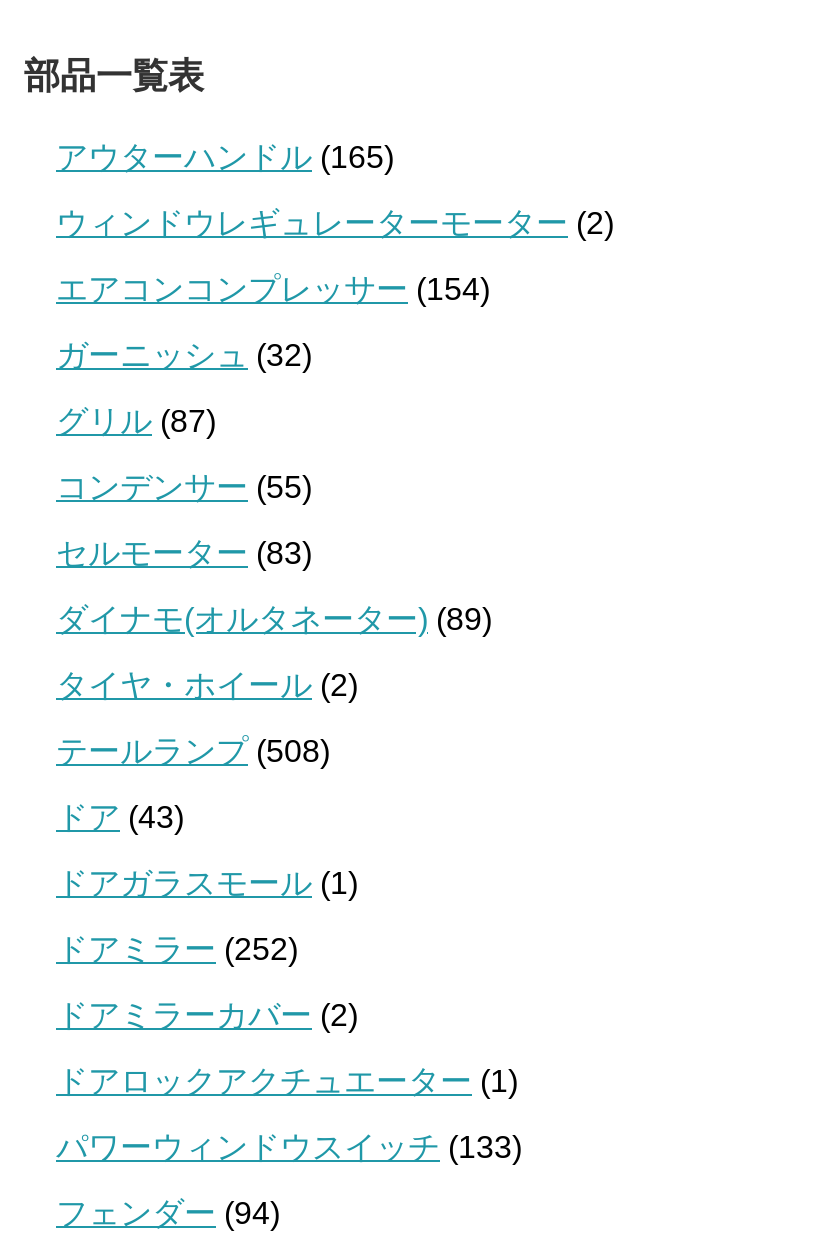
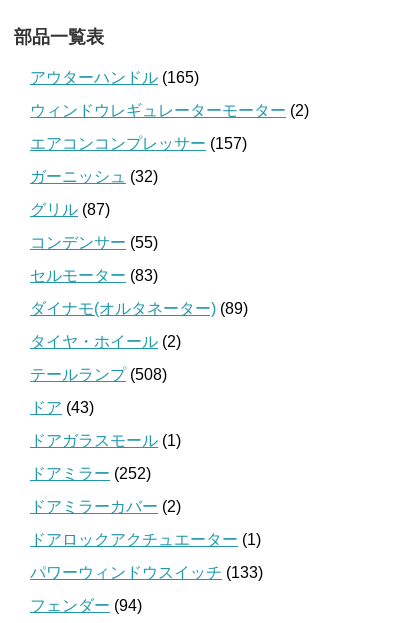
- エアコンコンプレッサー(154)
+ エアコンコンプレッサー(157)
